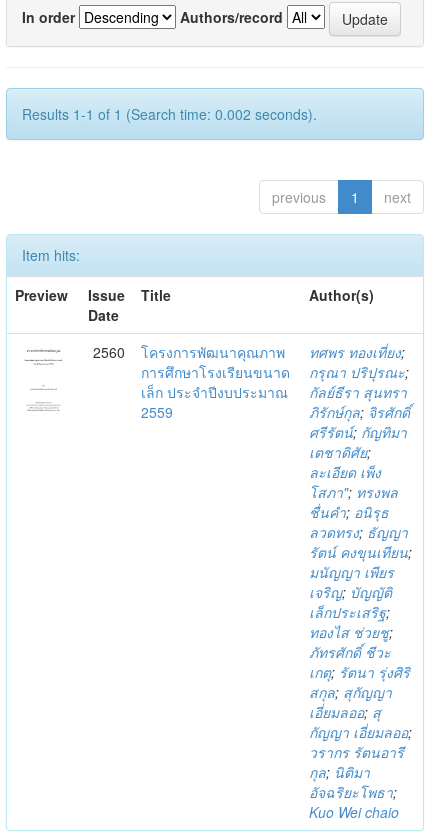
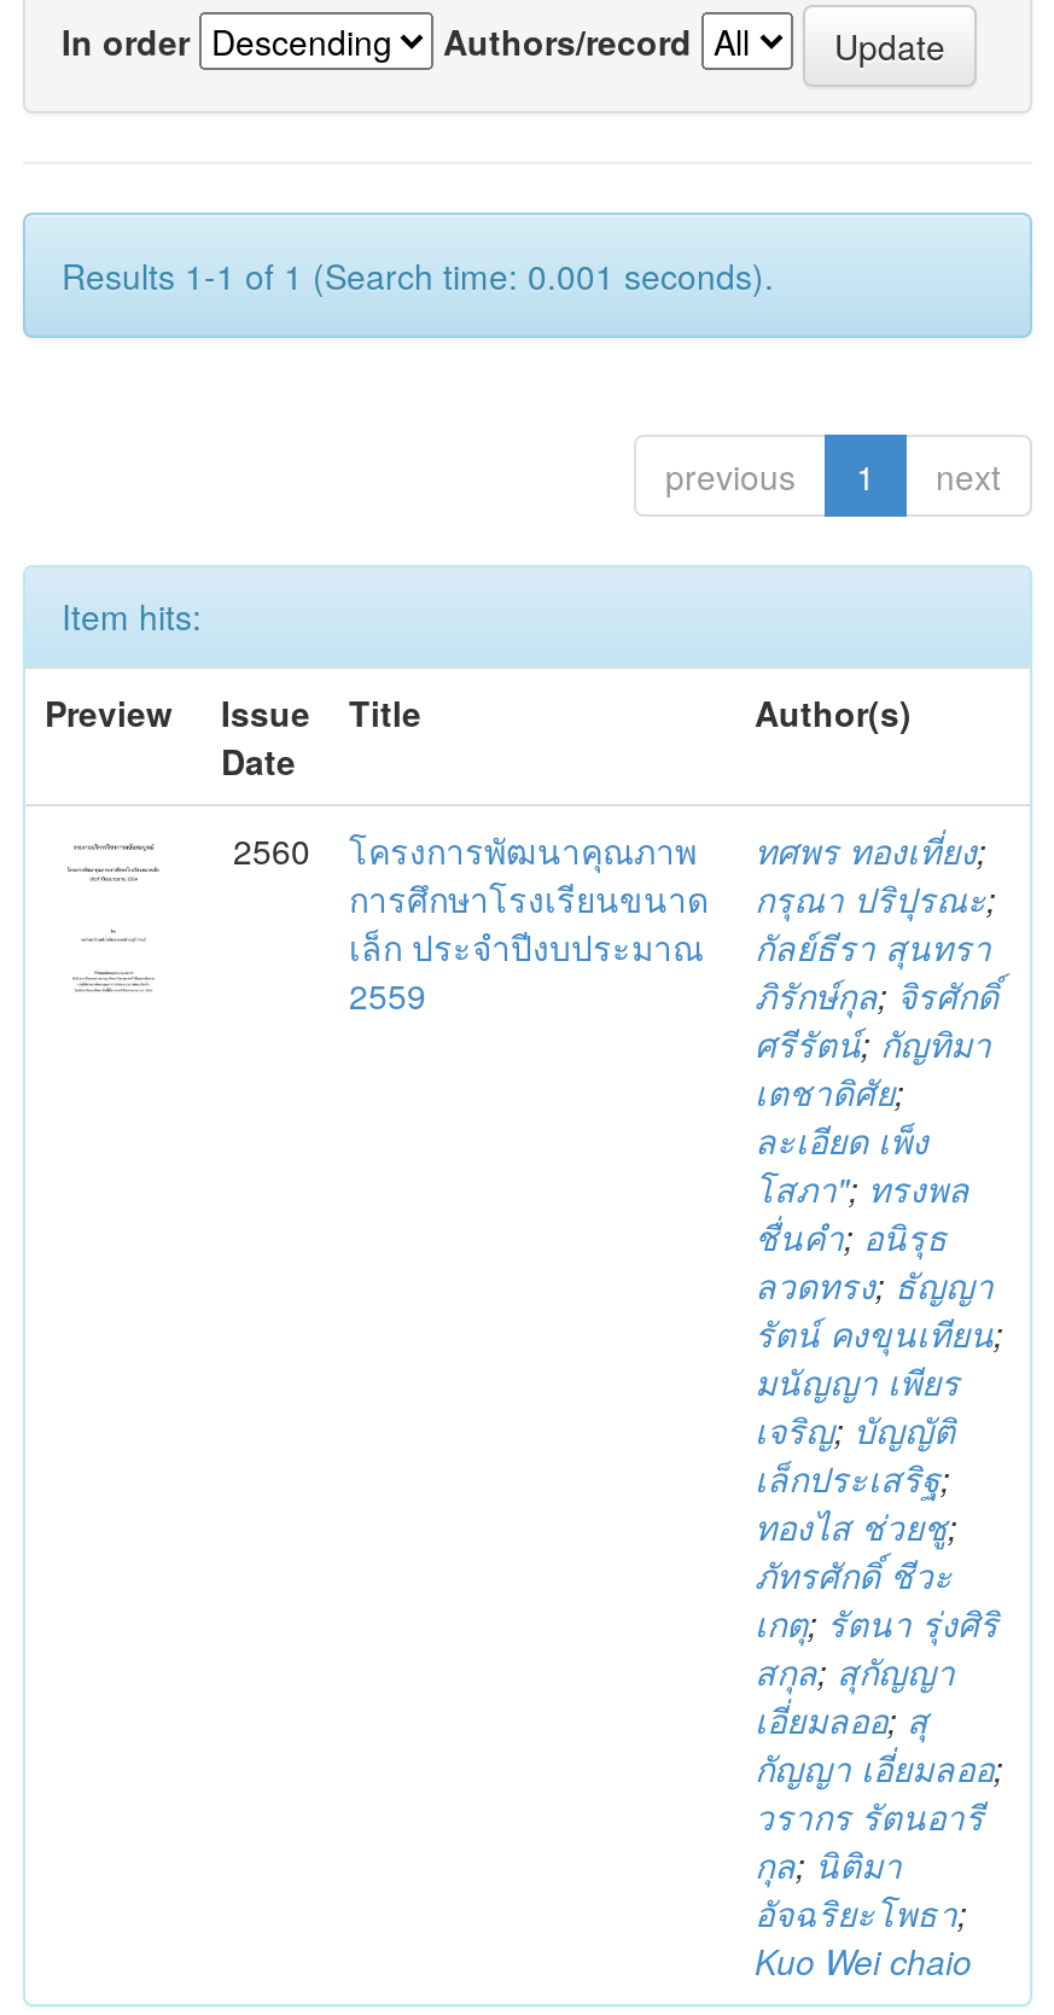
- Results 1-1 of 1 (Search time: 0.002 seconds).
+ Results 1-1 of 1 (Search time: 0.001 seconds).
